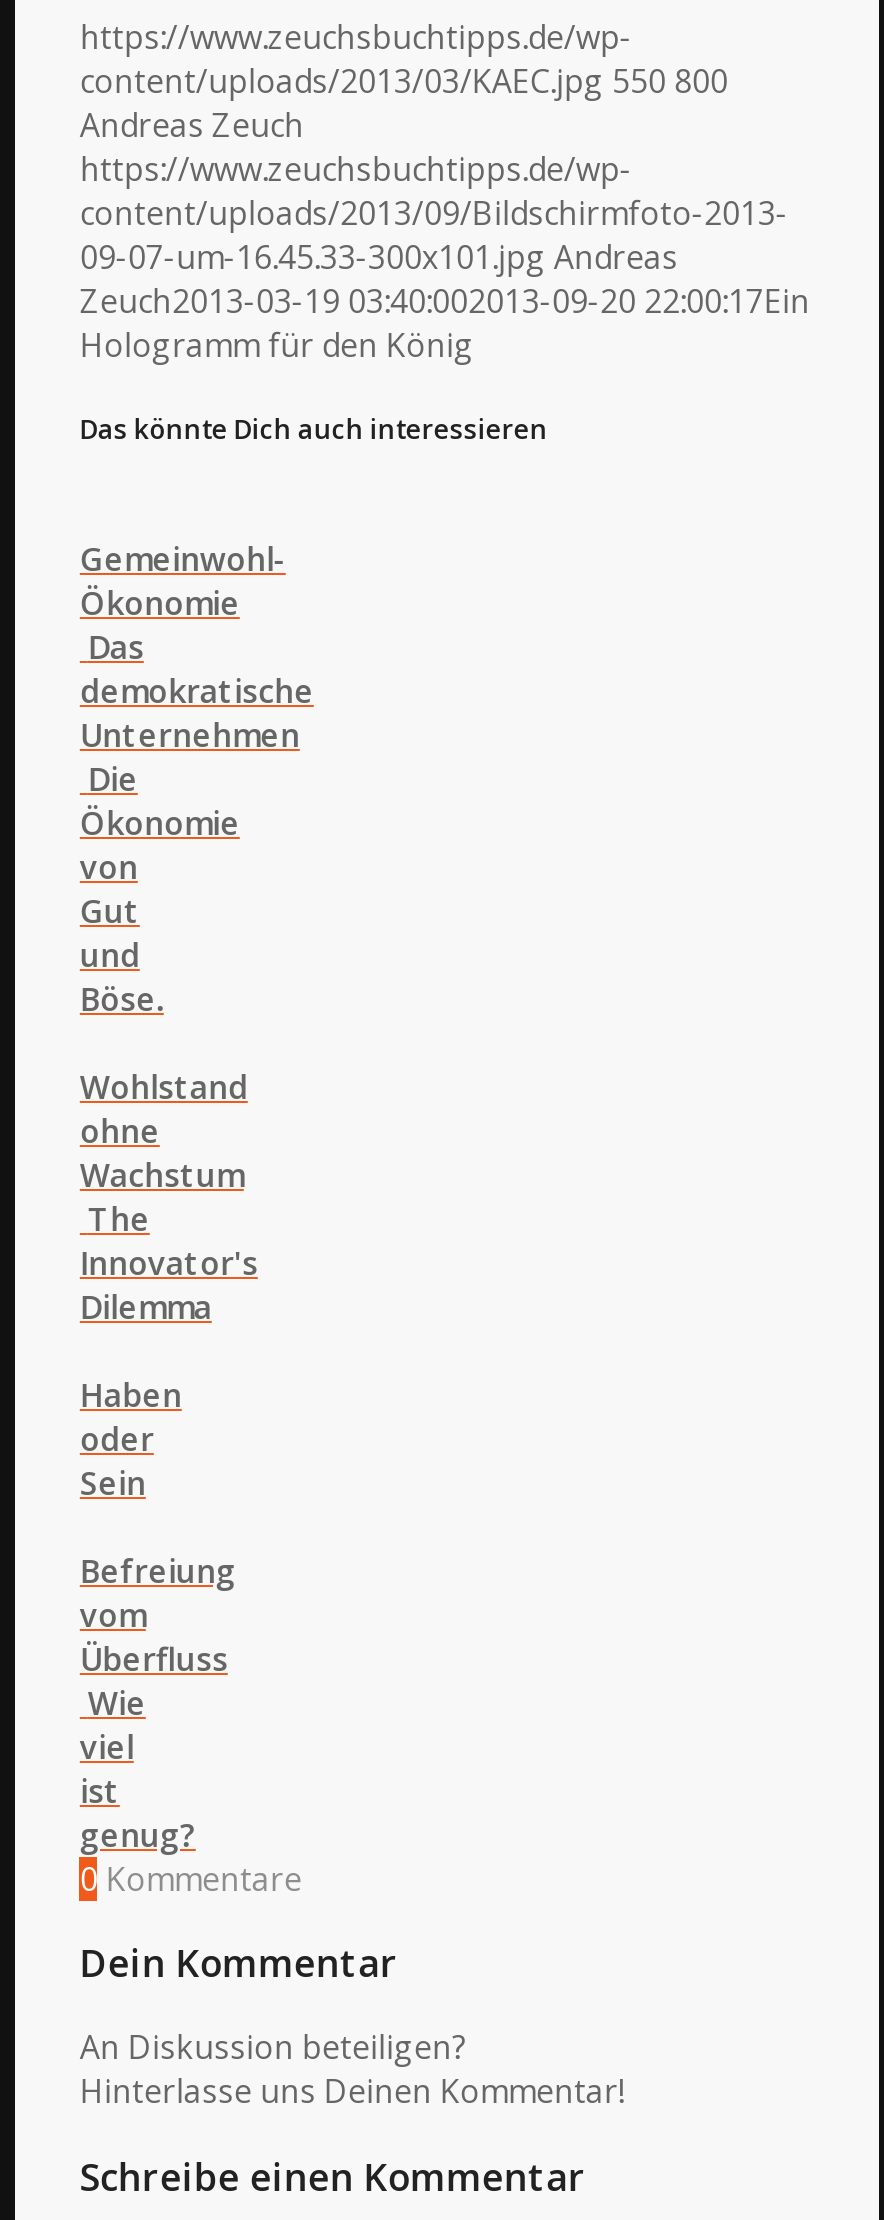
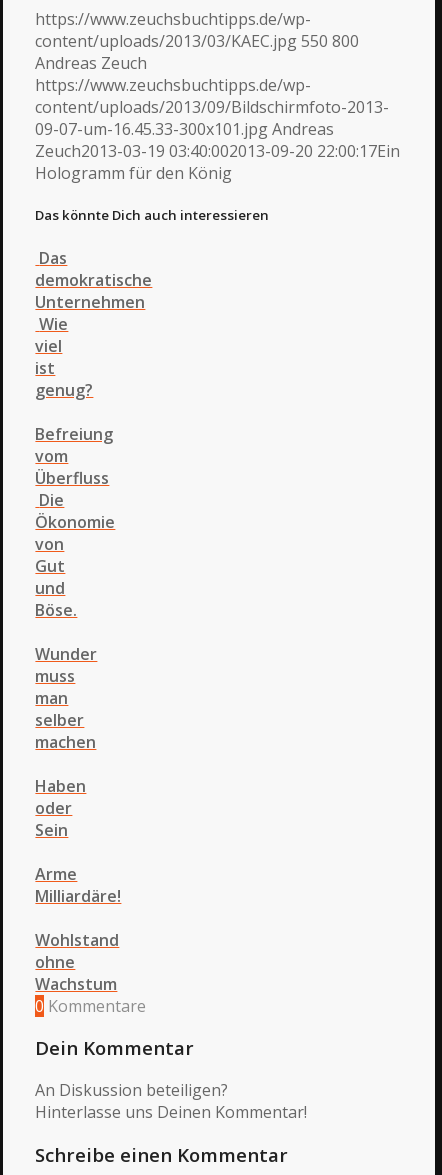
- Gemeinwohl-
- Ökonomie

moved up: Das | demokratische | Unternehmen

moved down: Die | Ökonomie | von | Gut | und | Böse.

moved down: Wohlstand | ohne | Wachstum

- The
- Innovator's
- Dilemma
+ Wunder
+ muss
+ man
+ selber
+ machen

moved down: Haben | oder | Sein

+ Arme
+ Milliardäre!

moved up: Wie | viel | ist | genug? | Befreiung | vom | Überfluss
